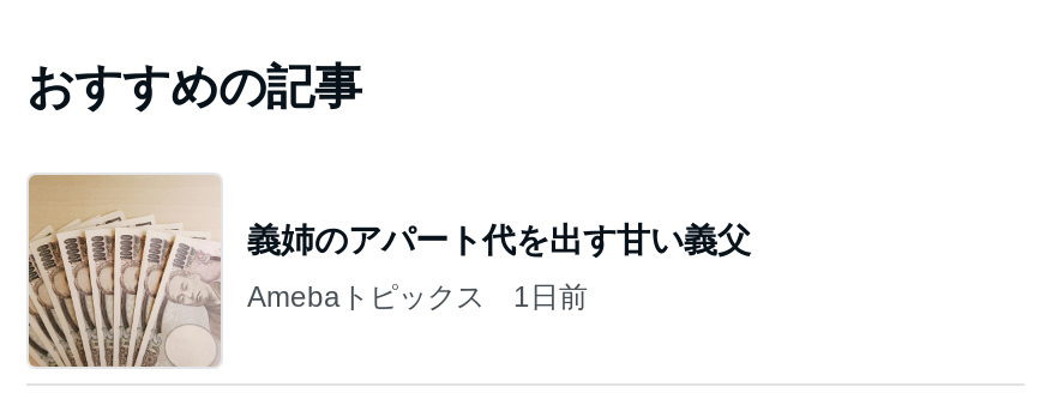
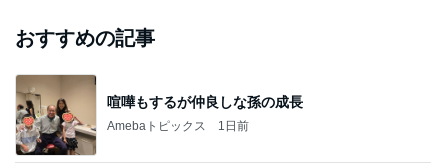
- [image]
- 義姉のアパート代を出す甘い義父
+ [image]
+ 喧嘩もするが仲良しな孫の成長
